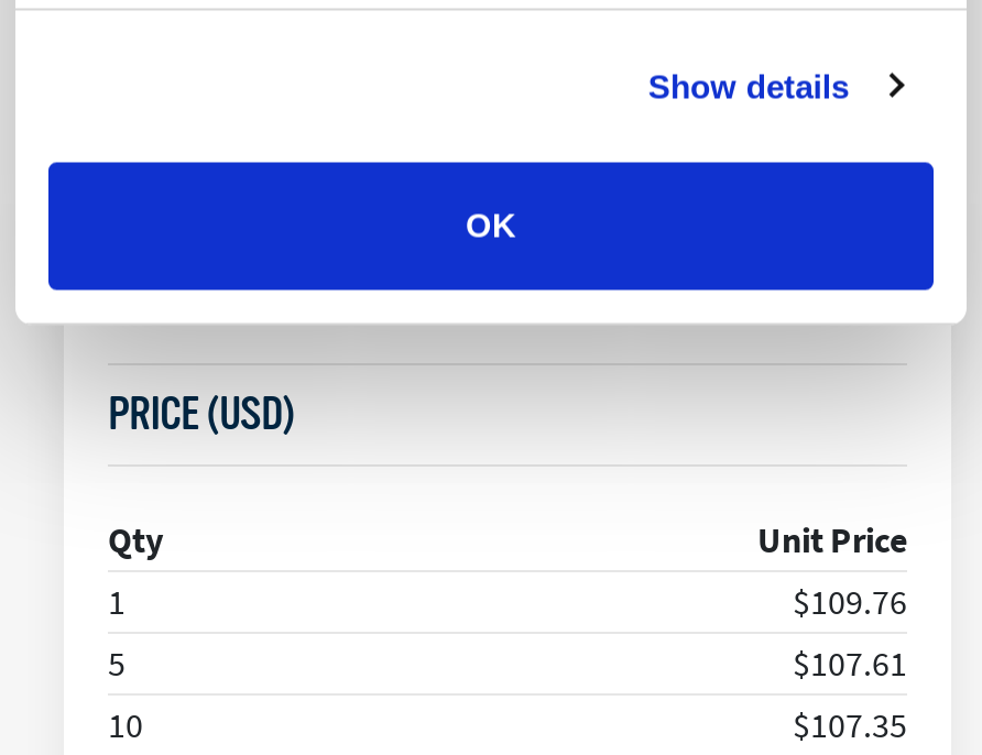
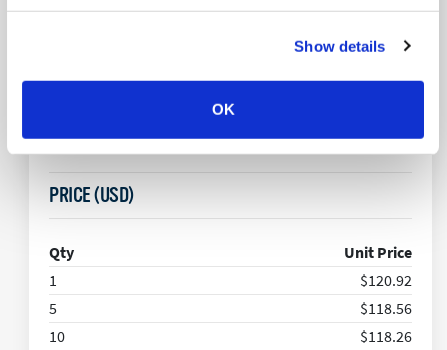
- $109.76
+ $120.92

- $107.61
+ $118.56

- $107.35
+ $118.26
